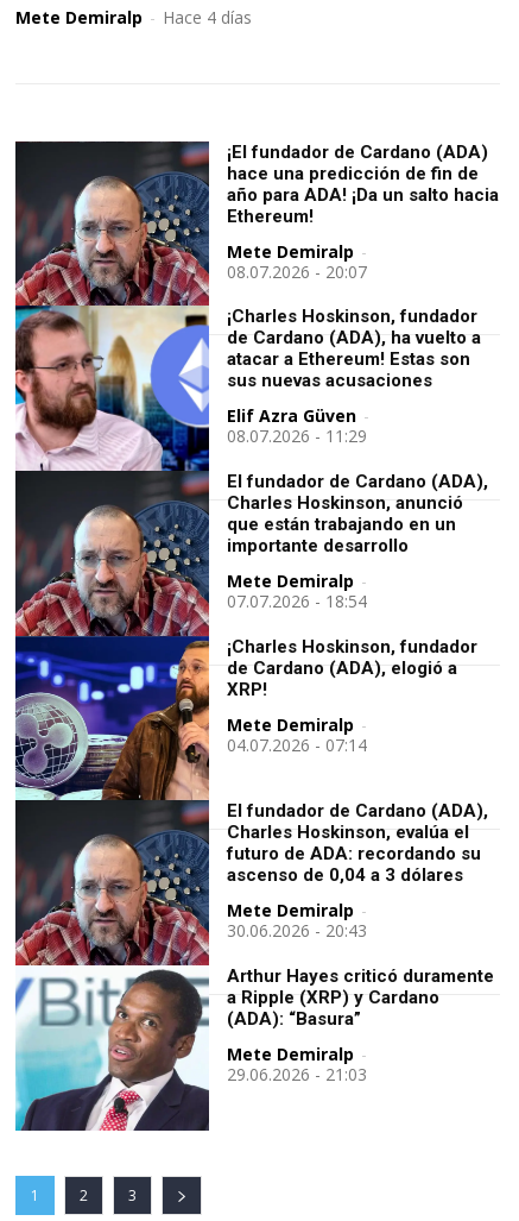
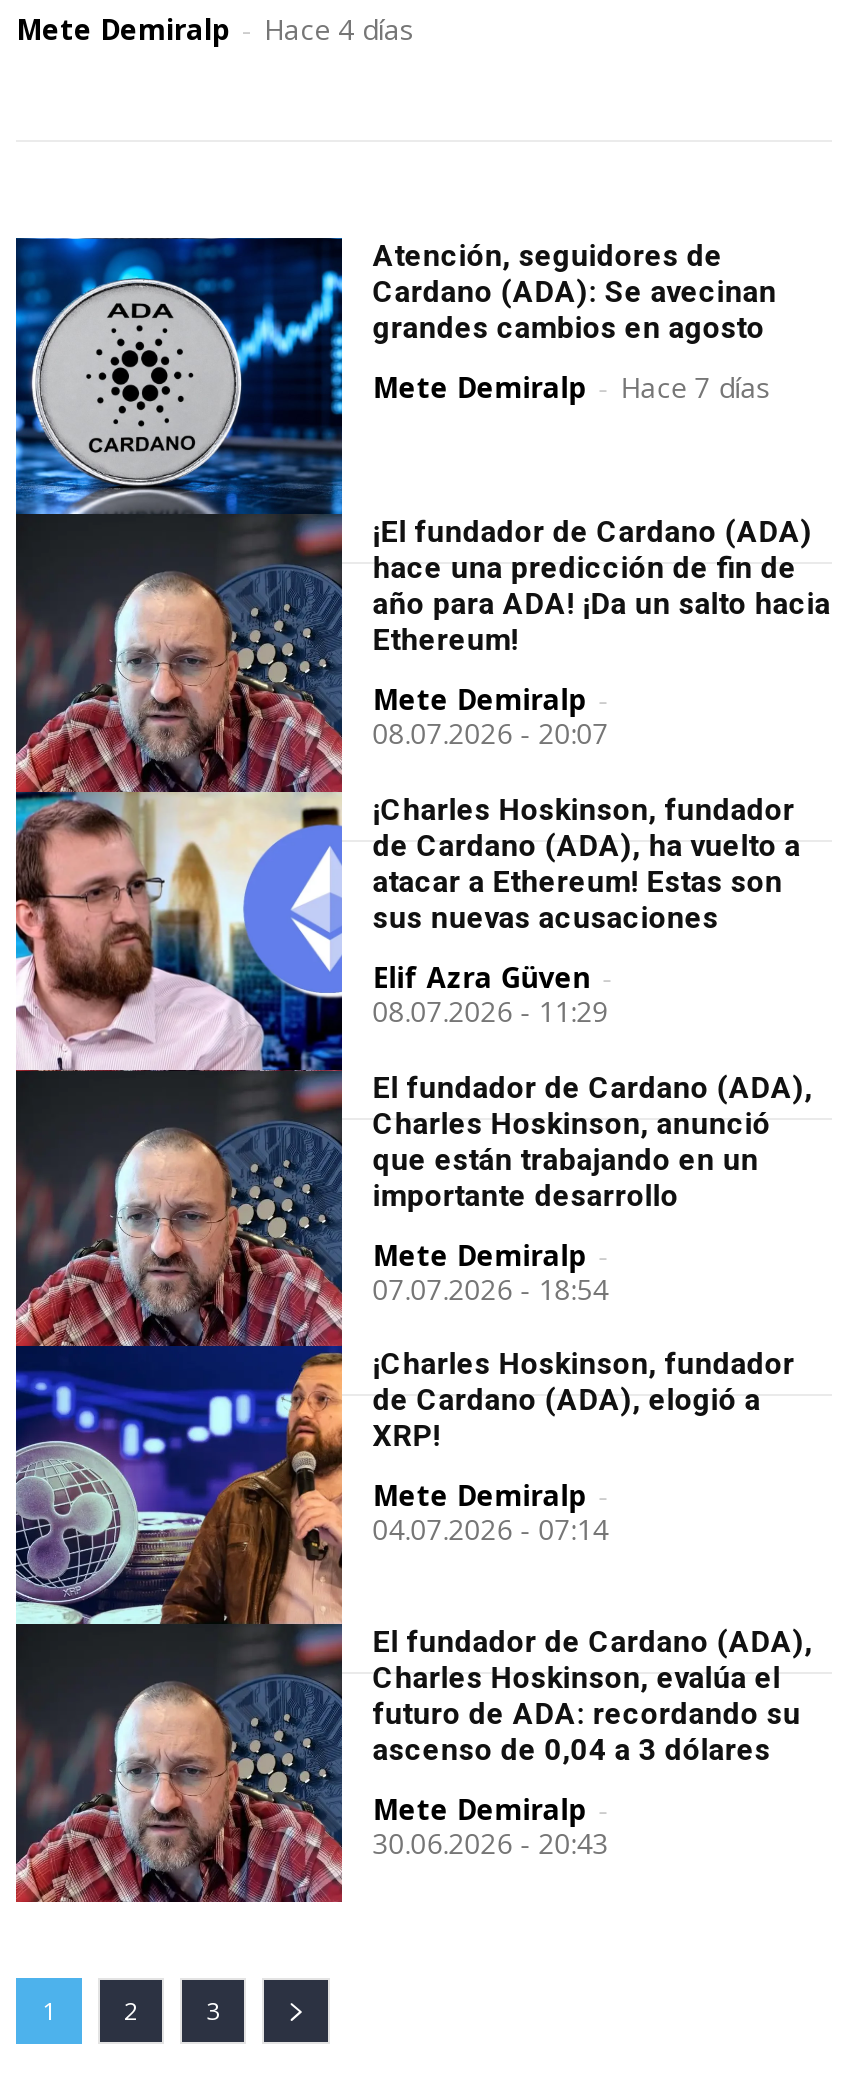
+ [image]
+ Atención, seguidores de
+ Cardano (ADA): Se avecinan
+ grandes cambios en agosto
+ Mete Demiralp - Hace 7 días

moved down: ¡El fundador de Cardano (ADA) | hace una predicción de fin de | año para ADA! ¡Da un salto hacia | ... | Mete Demiralp - | 30.06.2026 - 20:43

- [image]
- Arthur Hayes criticó duramente
- a Ripple (XRP) y Cardano
- (ADA): “Basura”
- Mete Demiralp -
- 29.06.2026 - 21:03
